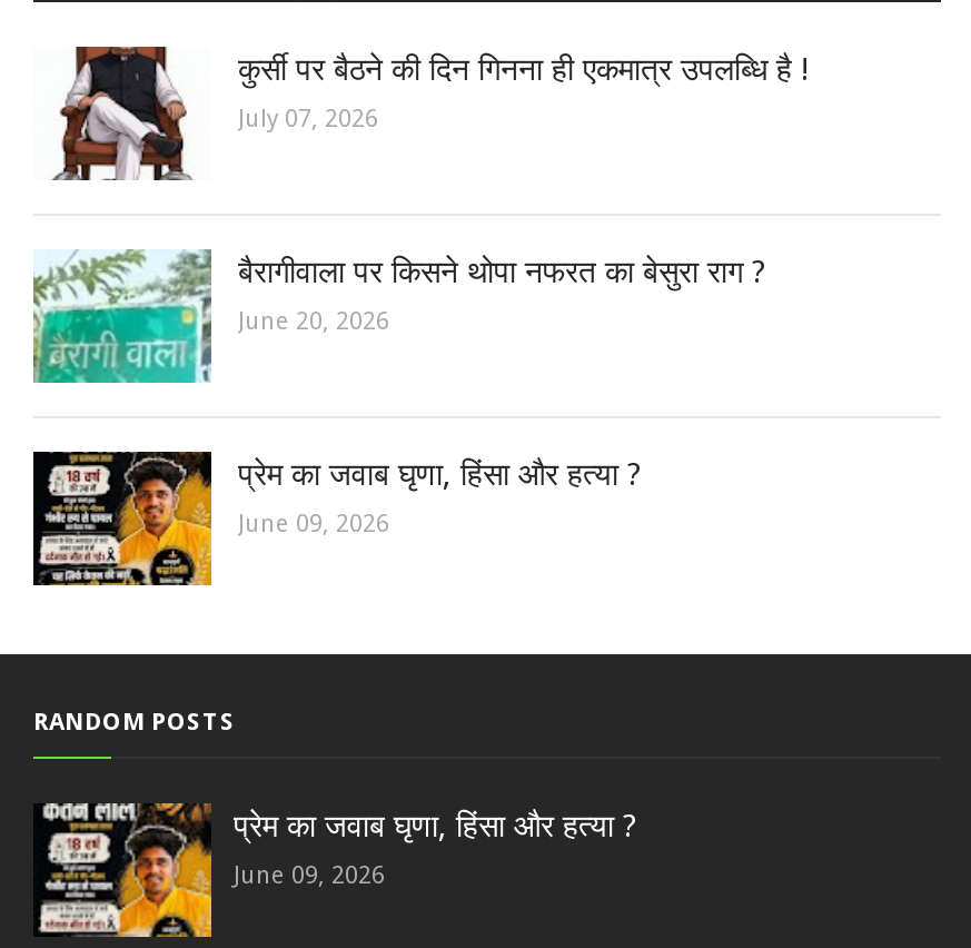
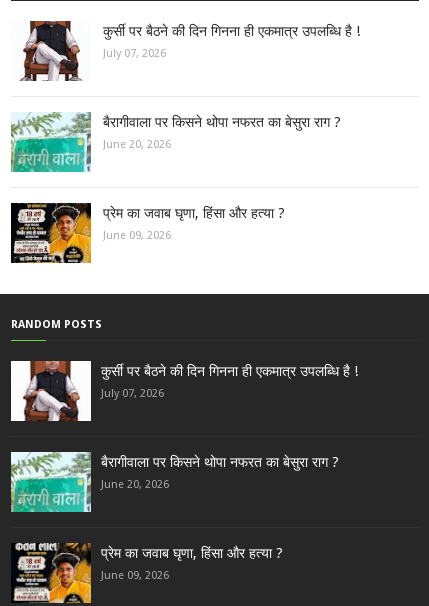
+ [image]
+ कुर्सी पर बैठने की दिन गिनना ही एकमात्र उपलब्धि है !
+ July 07, 2026

+ [image]
+ बैरागीवाला पर किसने थोपा नफरत का बेसुरा राग ?
+ June 20, 2026
